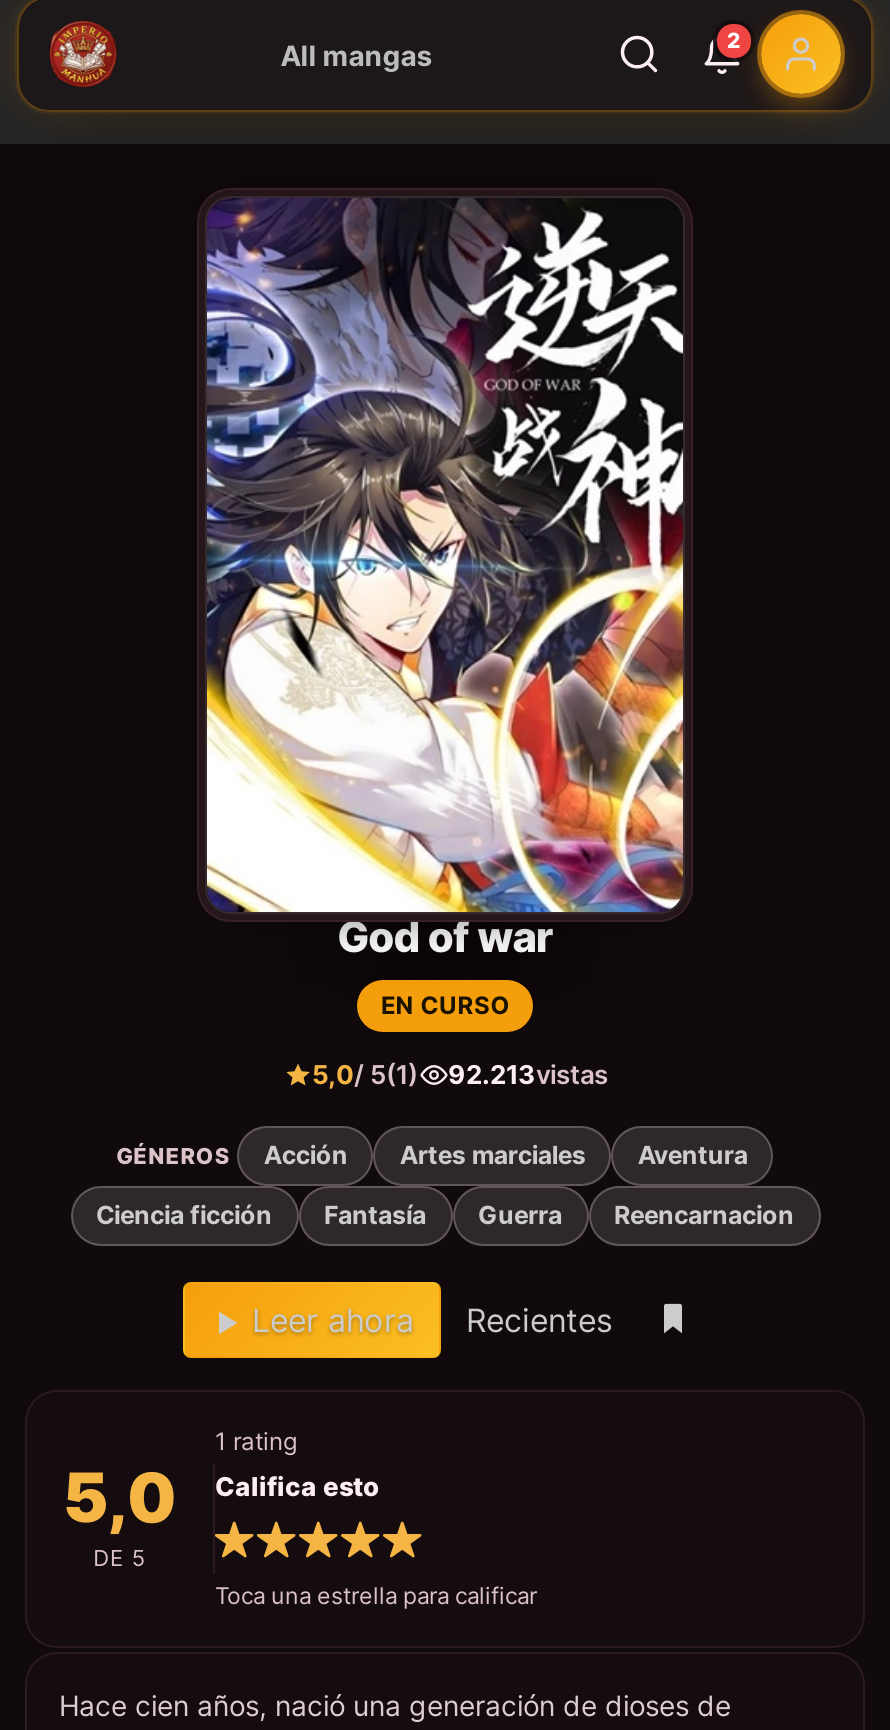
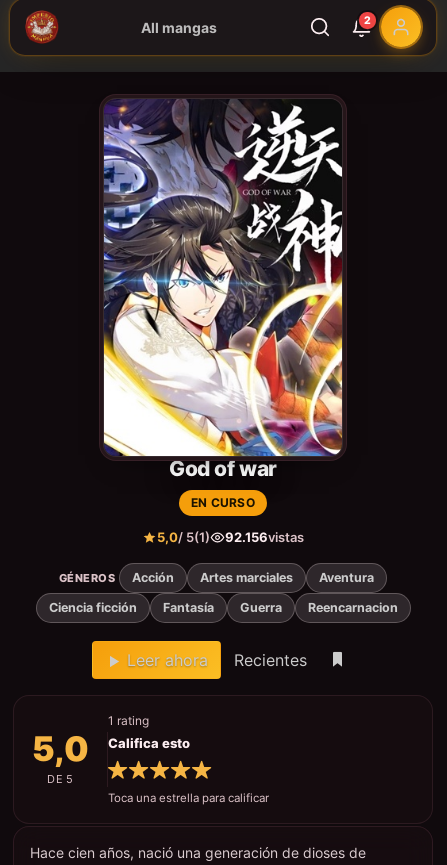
- 5,0/ 5(1) 92.213vistas
+ 5,0/ 5(1) 92.156vistas
